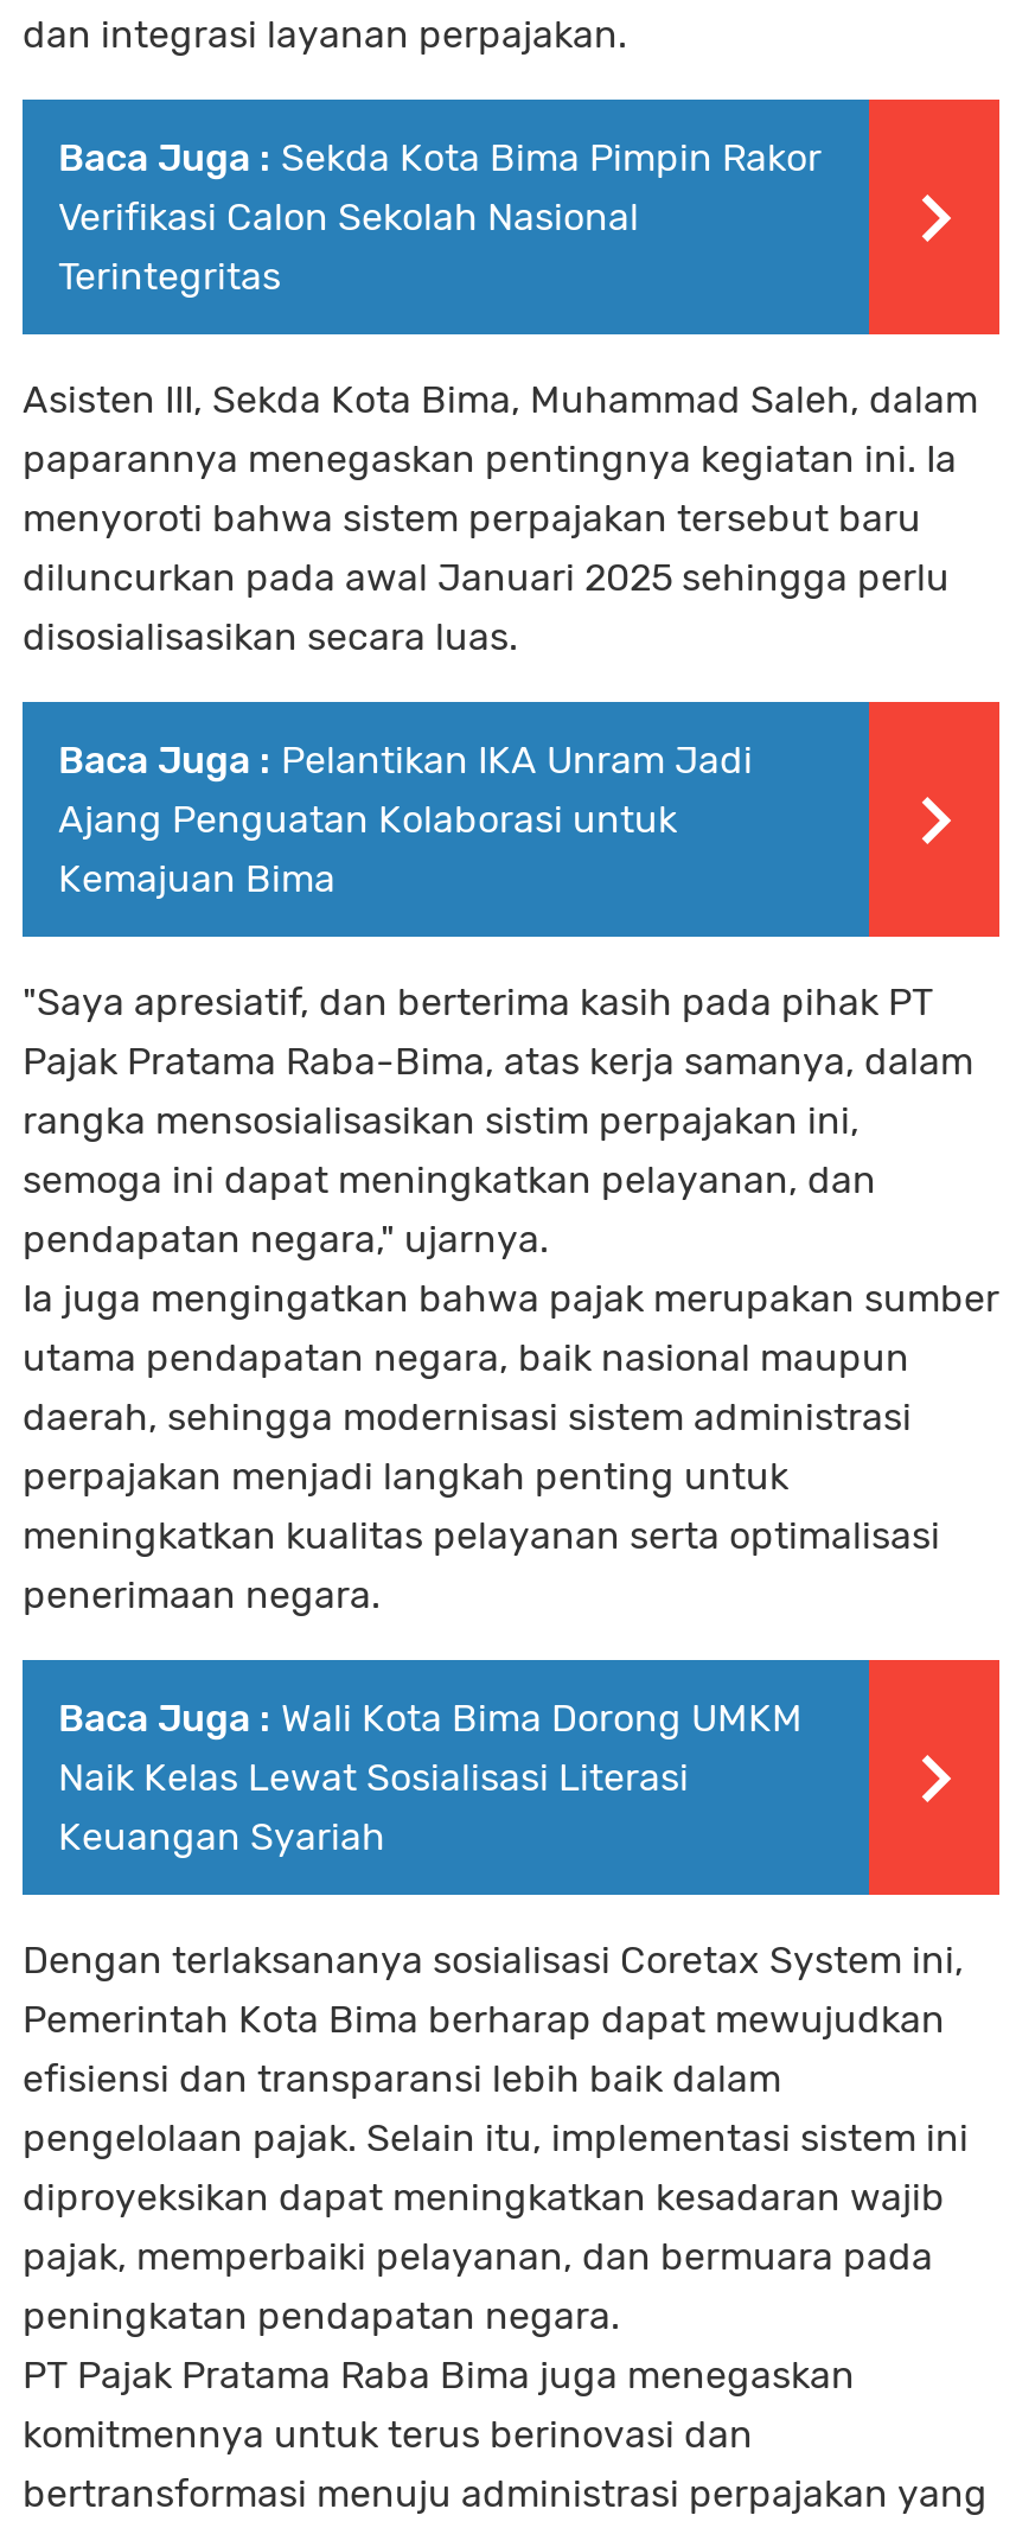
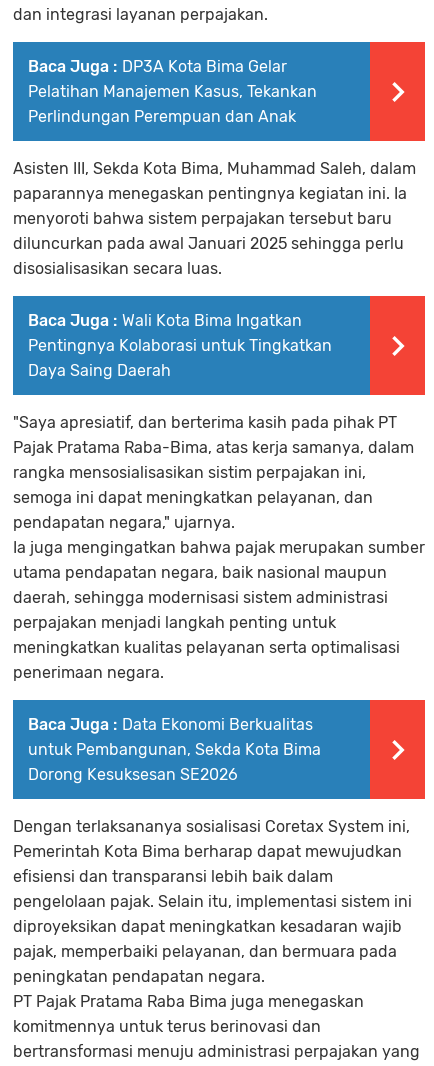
- Baca Juga : Sekda Kota Bima Pimpin Rakor
- Verifikasi Calon Sekolah Nasional
- Terintegritas
+ Baca Juga : DP3A Kota Bima Gelar
+ Pelatihan Manajemen Kasus, Tekankan
+ Perlindungan Perempuan dan Anak

- Baca Juga : Pelantikan IKA Unram Jadi
- Ajang Penguatan Kolaborasi untuk
- Kemajuan Bima
+ Baca Juga : Wali Kota Bima Ingatkan
+ Pentingnya Kolaborasi untuk Tingkatkan
+ Daya Saing Daerah

- Baca Juga : Wali Kota Bima Dorong UMKM
- Naik Kelas Lewat Sosialisasi Literasi
- Keuangan Syariah
+ Baca Juga : Data Ekonomi Berkualitas
+ untuk Pembangunan, Sekda Kota Bima
+ Dorong Kesuksesan SE2026
